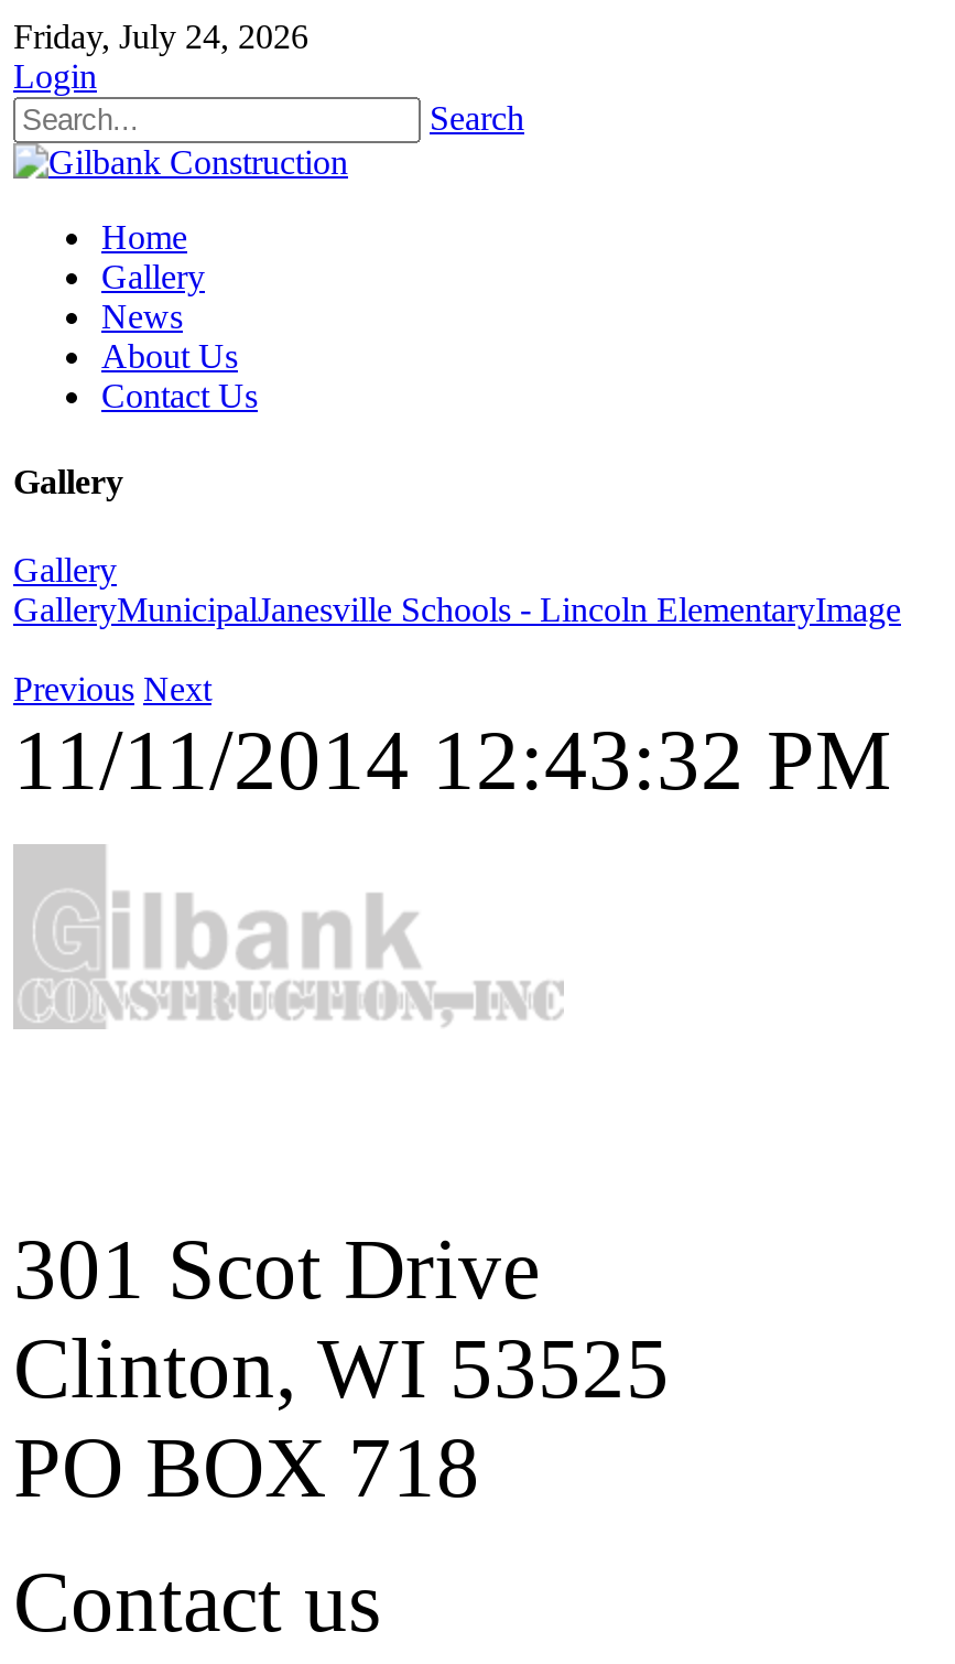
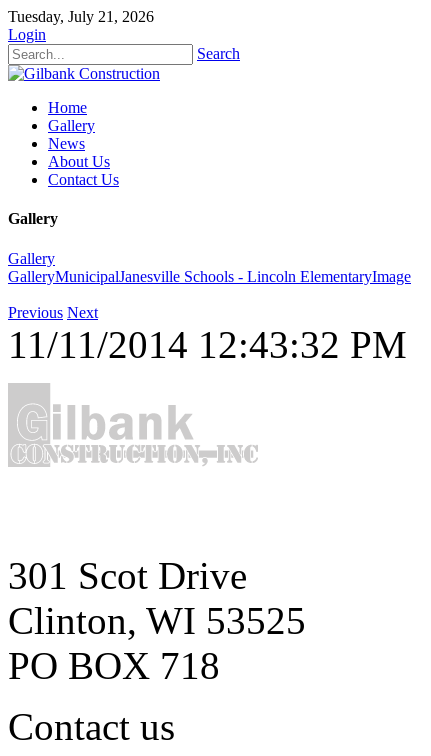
- Friday, July 24, 2026
+ Tuesday, July 21, 2026
